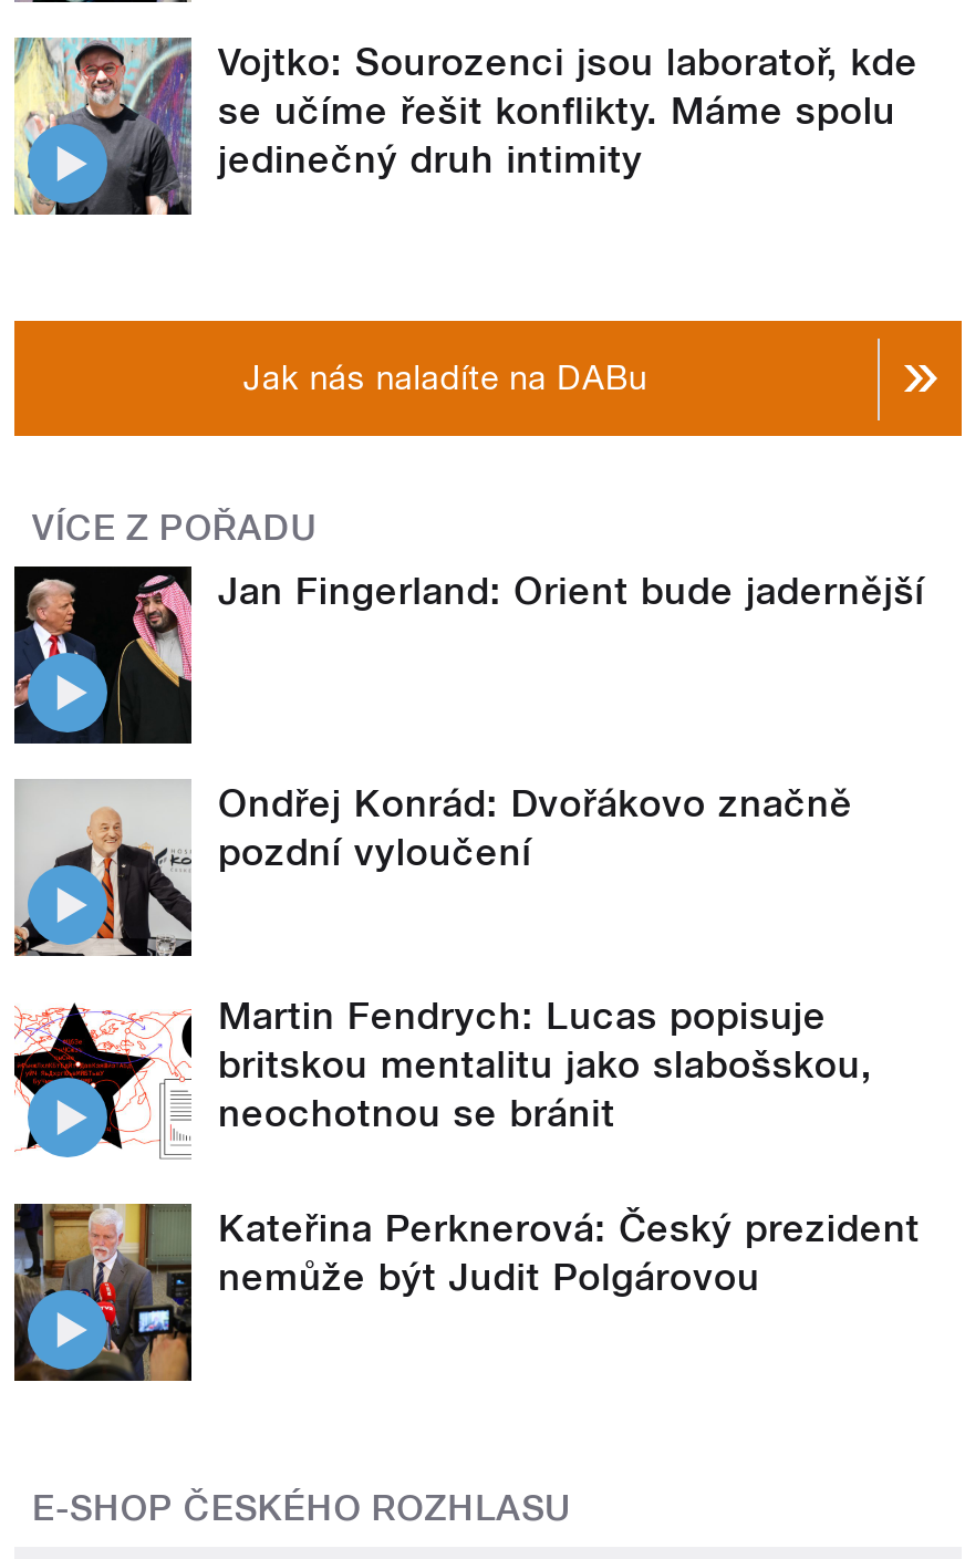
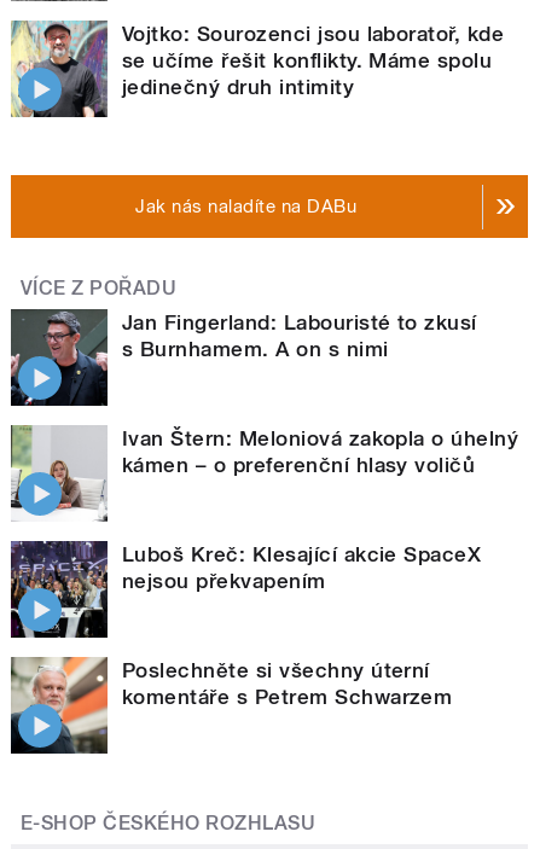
- [image]
- Jan Fingerland: Orient bude jadernější
+ [image]
+ Jan Fingerland: Labouristé to zkusí
+ s Burnhamem. A on s nimi

- [image]
- Ondřej Konrád: Dvořákovo značně
- pozdní vyloučení
+ [image]
+ Ivan Štern: Meloniová zakopla o úhelný
+ kámen – o preferenční hlasy voličů

- [image]
- Martin Fendrych: Lucas popisuje
- britskou mentalitu jako slabošskou,
- neochotnou se bránit
+ [image]
+ Luboš Kreč: Klesající akcie SpaceX
+ nejsou překvapením

- [image]
- Kateřina Perknerová: Český prezident
- nemůže být Judit Polgárovou
+ [image]
+ Poslechněte si všechny úterní
+ komentáře s Petrem Schwarzem
